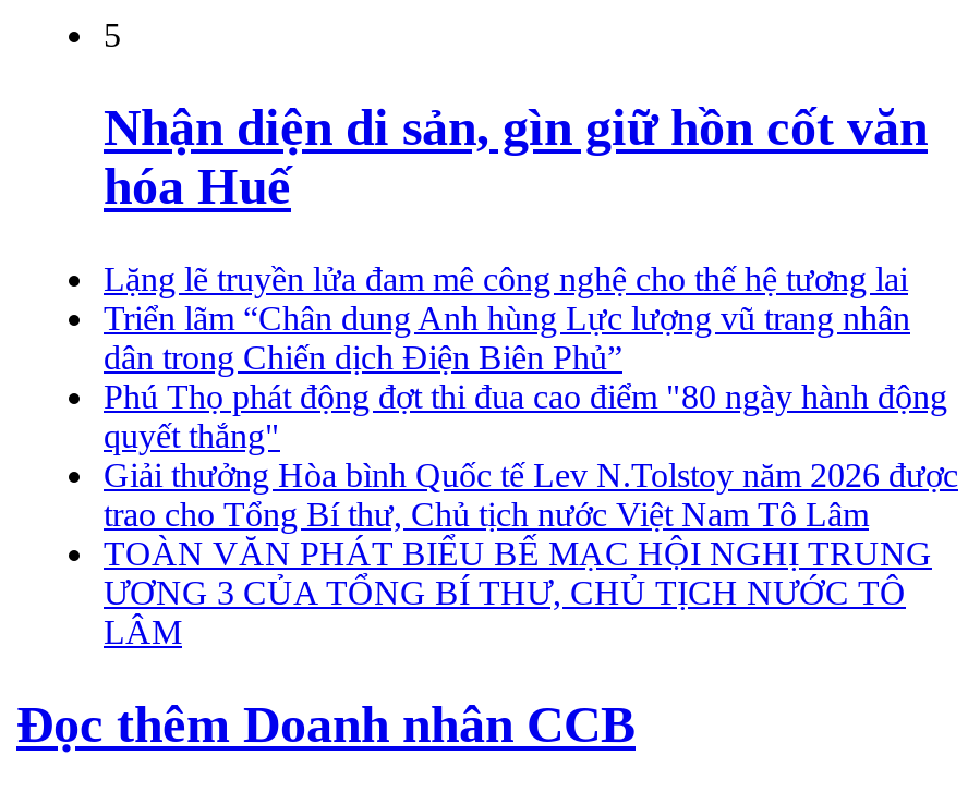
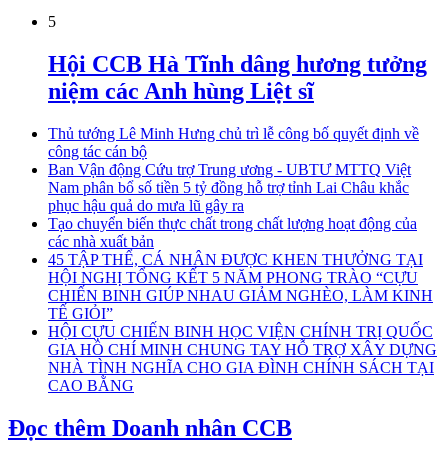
- Nhận diện di sản, gìn giữ hồn cốt văn
- hóa Huế
+ Hội CCB Hà Tĩnh dâng hương tưởng
+ niệm các Anh hùng Liệt sĩ

- Lặng lẽ truyền lửa đam mê công nghệ cho thế hệ tương lai
- Triển lãm “Chân dung Anh hùng Lực lượng vũ trang nhân
- dân trong Chiến dịch Điện Biên Phủ”
- Phú Thọ phát động đợt thi đua cao điểm "80 ngày hành động
- quyết thắng"
- Giải thưởng Hòa bình Quốc tế Lev N.Tolstoy năm 2026 được
- trao cho Tổng Bí thư, Chủ tịch nước Việt Nam Tô Lâm
- TOÀN VĂN PHÁT BIỂU BẾ MẠC HỘI NGHỊ TRUNG
- ƯƠNG 3 CỦA TỔNG BÍ THƯ, CHỦ TỊCH NƯỚC TÔ
- LÂM
+ Thủ tướng Lê Minh Hưng chủ trì lễ công bố quyết định về
+ công tác cán bộ
+ Ban Vận động Cứu trợ Trung ương - UBTƯ MTTQ Việt
+ Nam phân bổ số tiền 5 tỷ đồng hỗ trợ tỉnh Lai Châu khắc
+ phục hậu quả do mưa lũ gây ra
+ Tạo chuyển biến thực chất trong chất lượng hoạt động của
+ các nhà xuất bản
+ 45 TẬP THỂ, CÁ NHÂN ĐƯỢC KHEN THƯỞNG TẠI
+ HỘI NGHỊ TỔNG KẾT 5 NĂM PHONG TRÀO “CỰU
+ CHIẾN BINH GIÚP NHAU GIẢM NGHÈO, LÀM KINH
+ TẾ GIỎI”
+ HỘI CỰU CHIẾN BINH HỌC VIỆN CHÍNH TRỊ QUỐC
+ GIA HỒ CHÍ MINH CHUNG TAY HỖ TRỢ XÂY DỰNG
+ NHÀ TÌNH NGHĨA CHO GIA ĐÌNH CHÍNH SÁCH TẠI
+ CAO BẰNG
